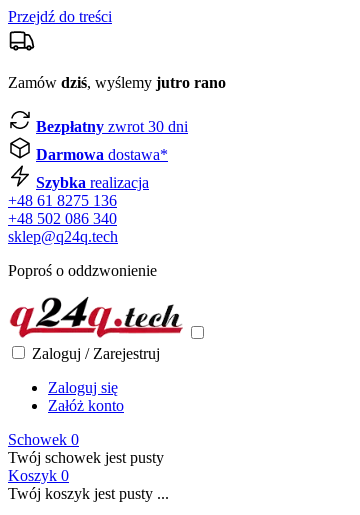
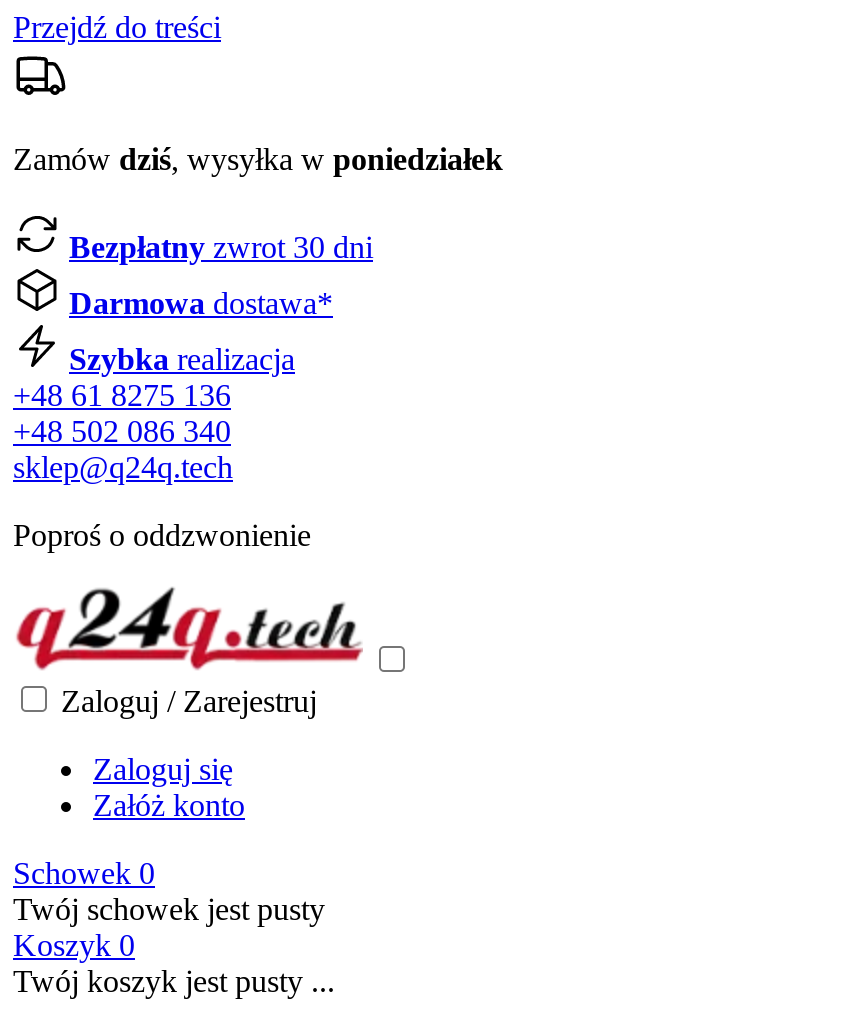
- Zamów dziś, wyślemy jutro rano
+ Zamów dziś, wysyłka w poniedziałek
